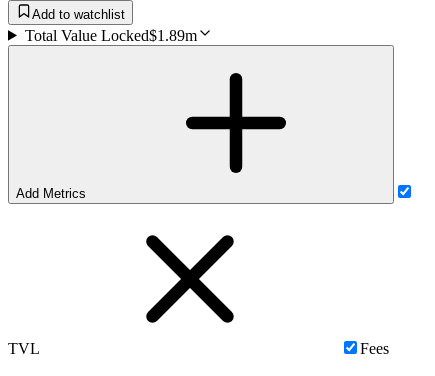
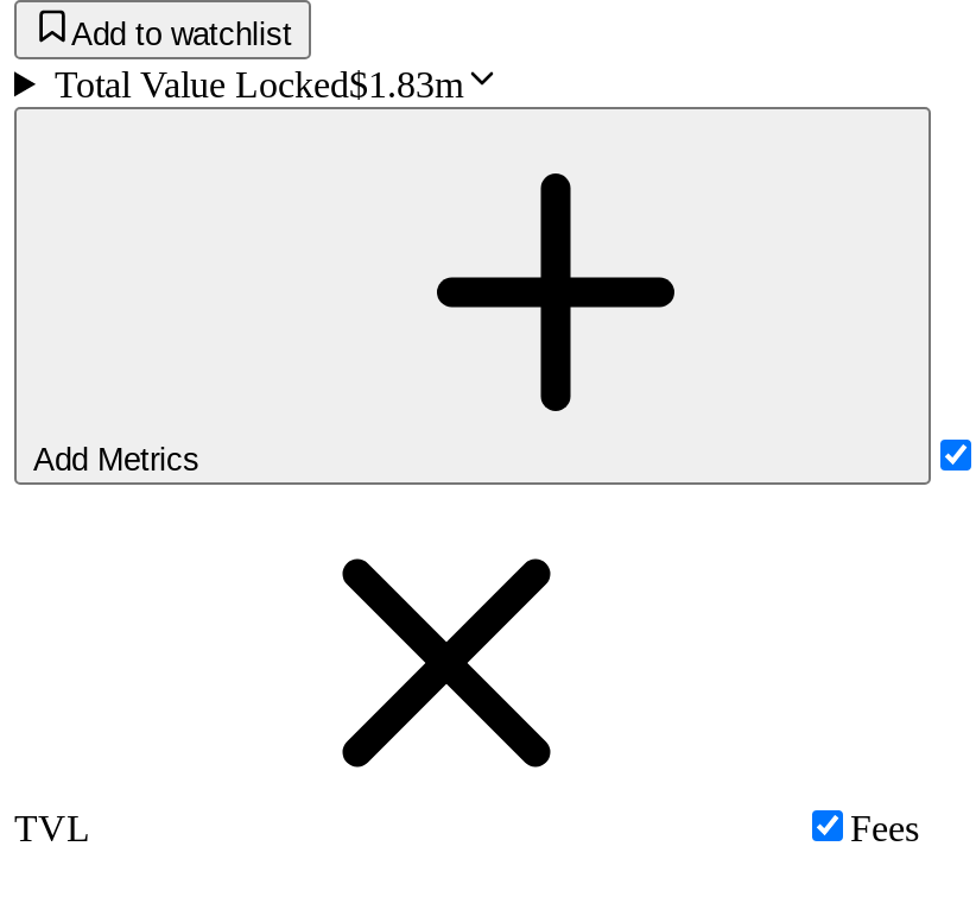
- Total Value Locked$1.89m
+ Total Value Locked$1.83m
